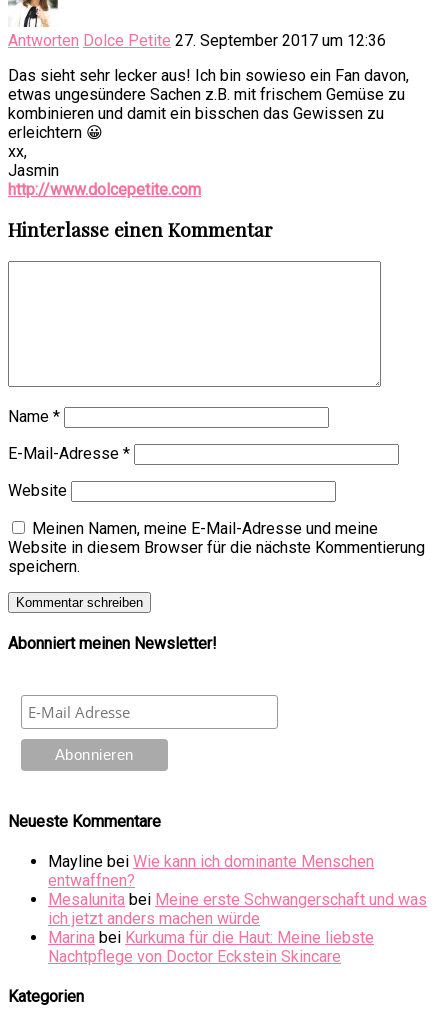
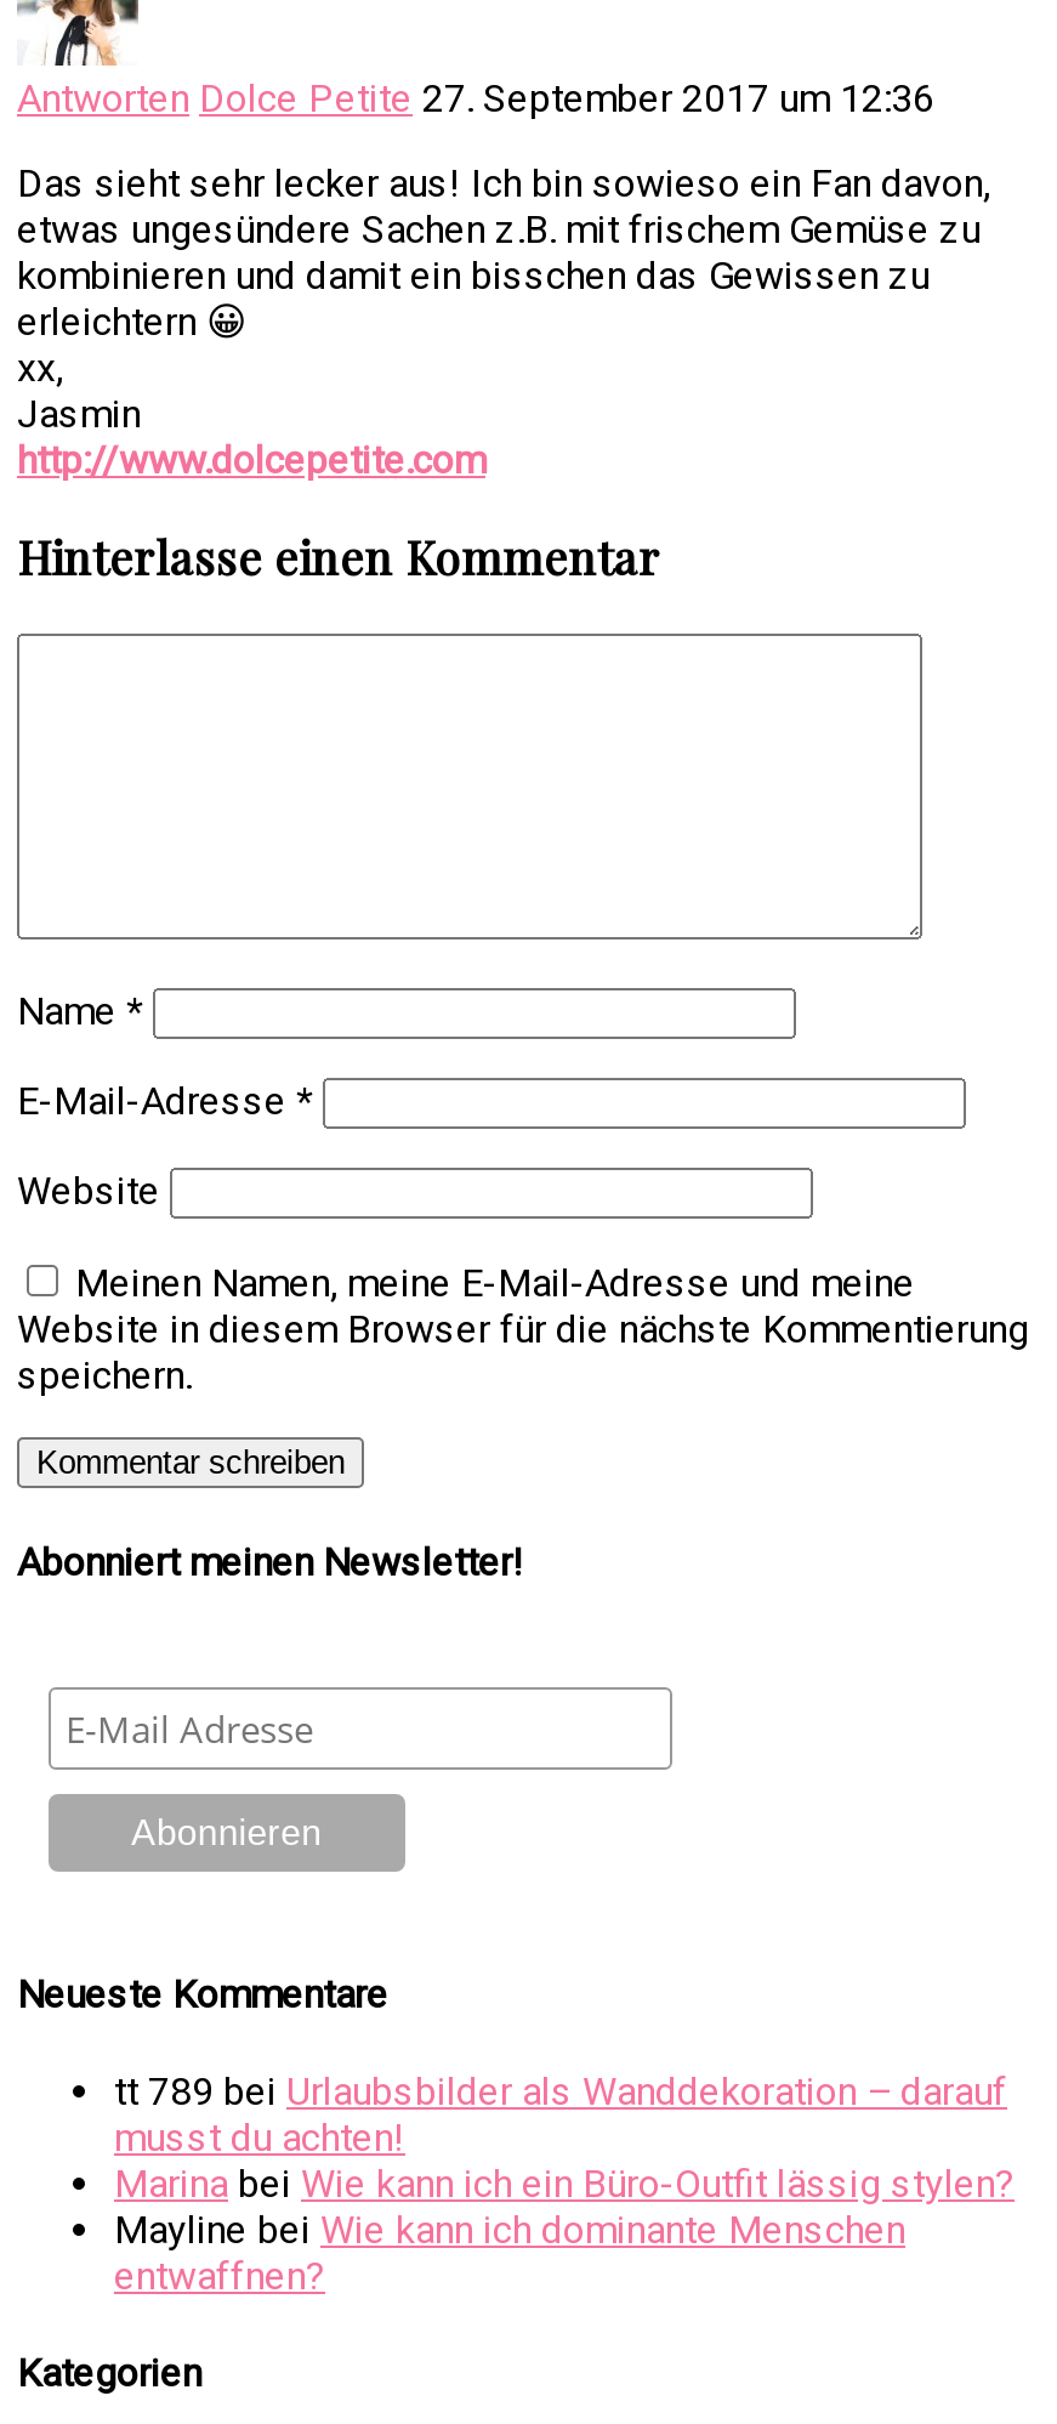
+ tt 789 bei Urlaubsbilder als Wanddekoration – darauf
+ musst du achten!
+ Marina bei Wie kann ich ein Büro-Outfit lässig stylen?

moved down: Mayline bei Wie kann ich dominante Menschen | entwaffnen?

- Mesalunita bei Meine erste Schwangerschaft und was
- ich jetzt anders machen würde
- Marina bei Kurkuma für die Haut: Meine liebste
- Nachtpflege von Doctor Eckstein Skincare
